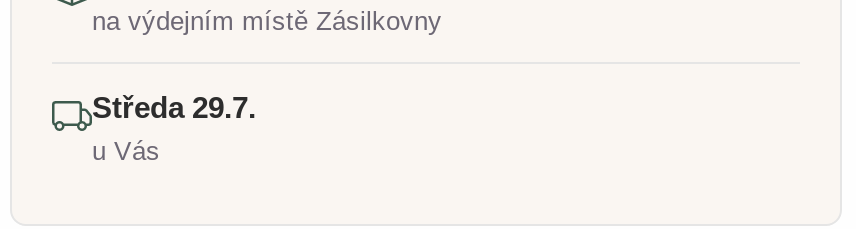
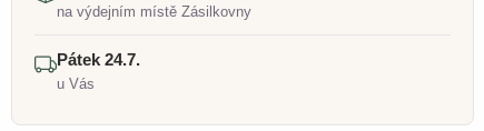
- Středa 29.7.
+ Pátek 24.7.
